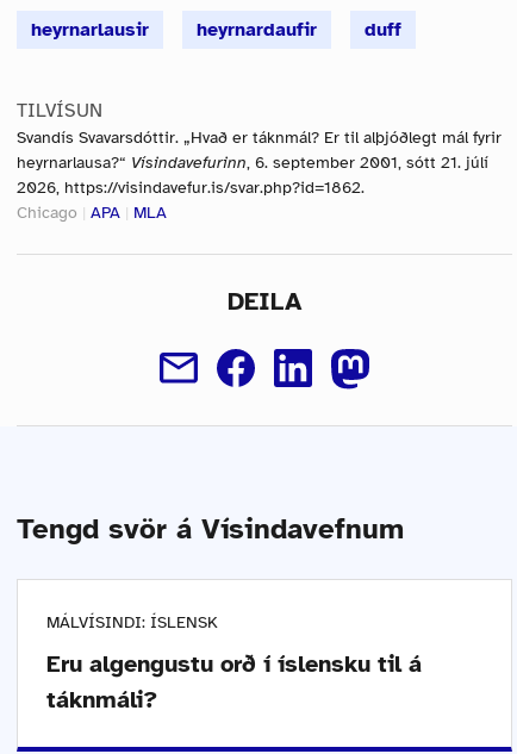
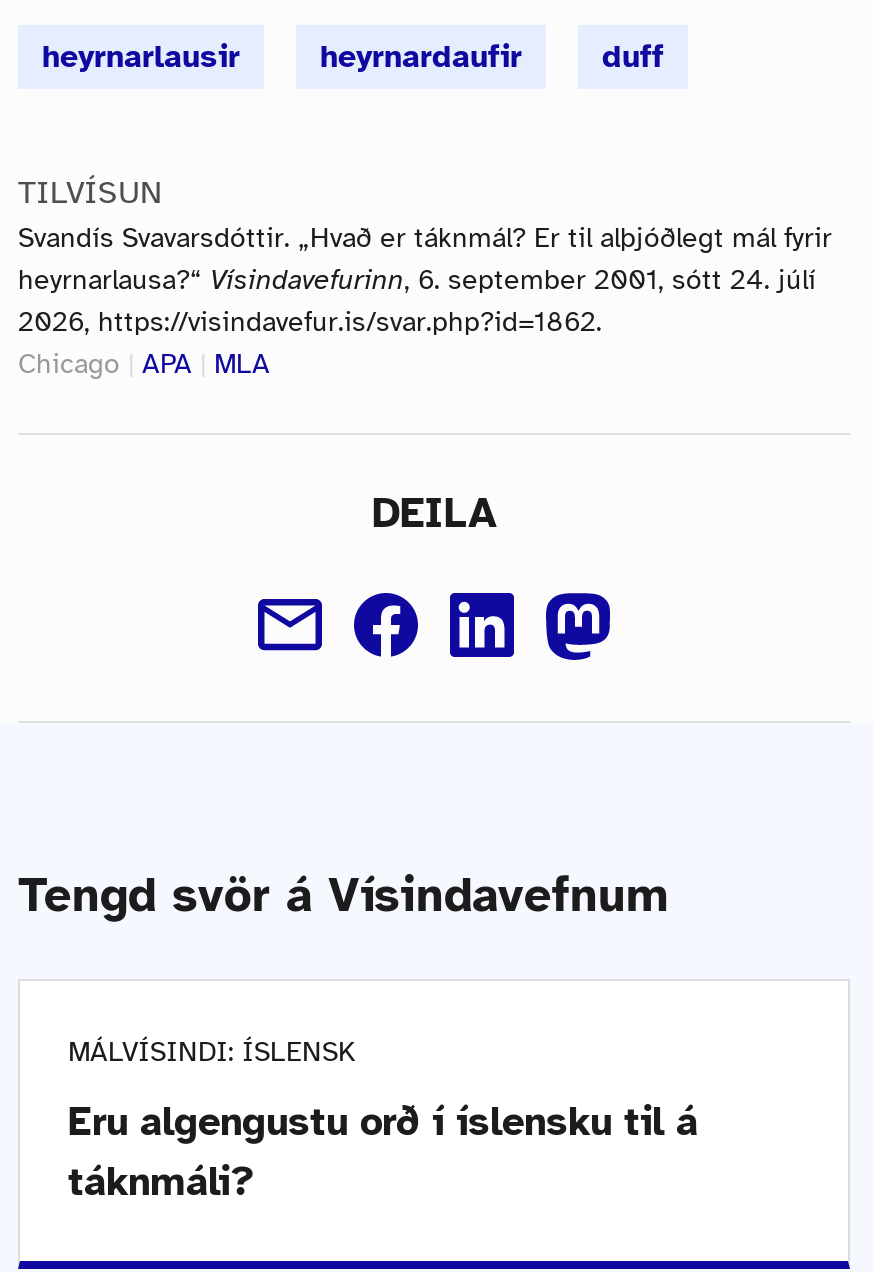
- heyrnarlausa?“Vísindavefurinn, 6. september 2001, sótt 21. júlí
+ heyrnarlausa?“Vísindavefurinn, 6. september 2001, sótt 24. júlí
